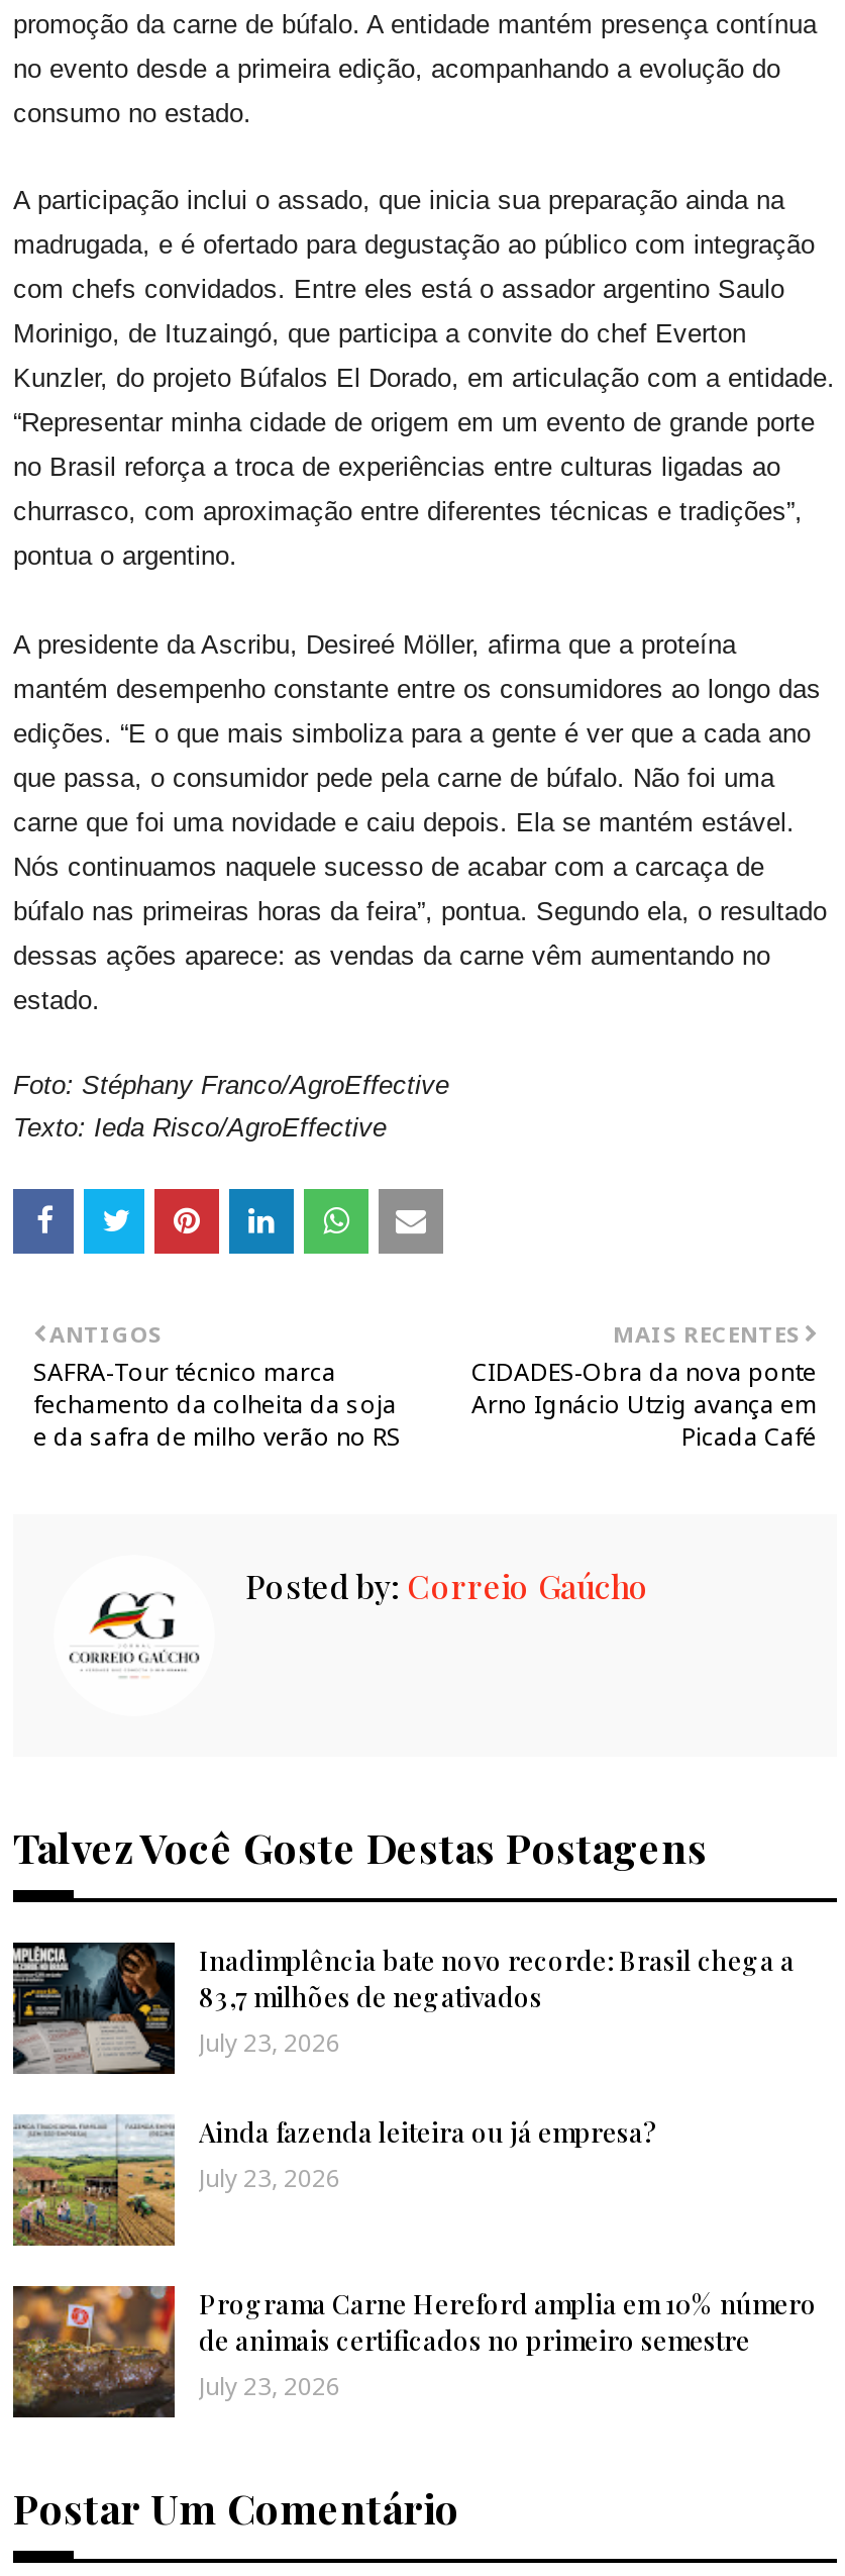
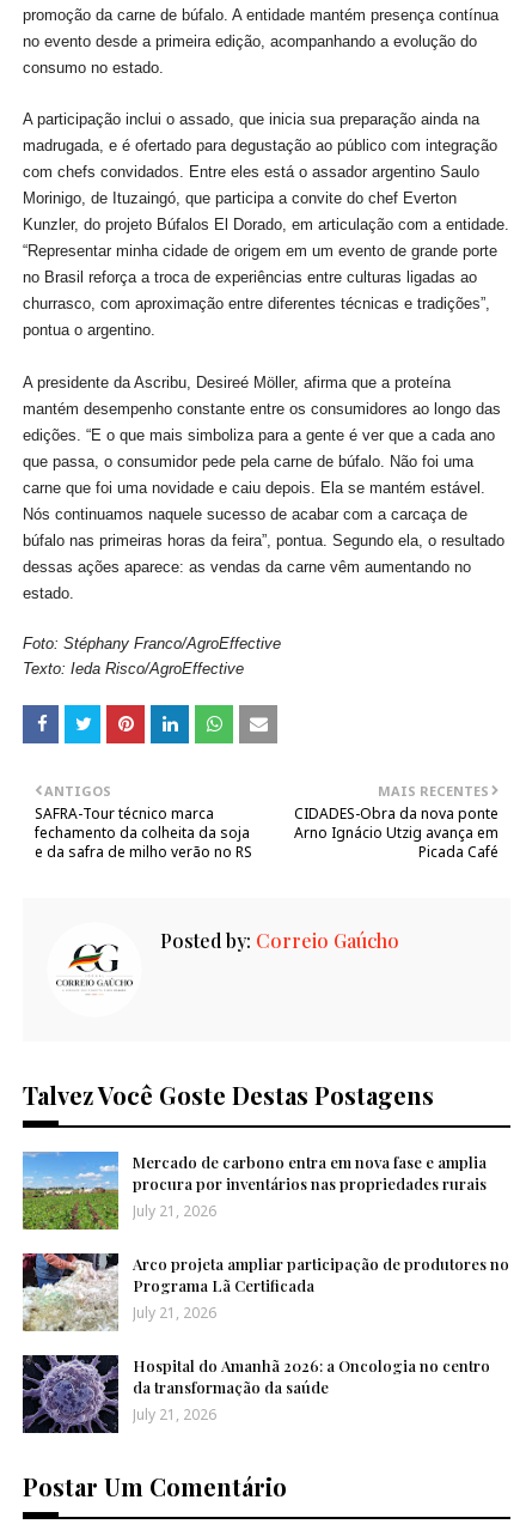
- [image]
- Inadimplência bate novo recorde: Brasil chega a
- 83,7 milhões de negativados
- July 23, 2026
+ [image]
+ Mercado de carbono entra em nova fase e amplia
+ procura por inventários nas propriedades rurais
+ July 21, 2026

- [image]
- Ainda fazenda leiteira ou já empresa?
- July 23, 2026
+ [image]
+ Arco projeta ampliar participação de produtores no
+ Programa Lã Certificada
+ July 21, 2026

- [image]
- Programa Carne Hereford amplia em 10% número
- de animais certificados no primeiro semestre
- July 23, 2026
+ [image]
+ Hospital do Amanhã 2026: a Oncologia no centro
+ da transformação da saúde
+ July 21, 2026
